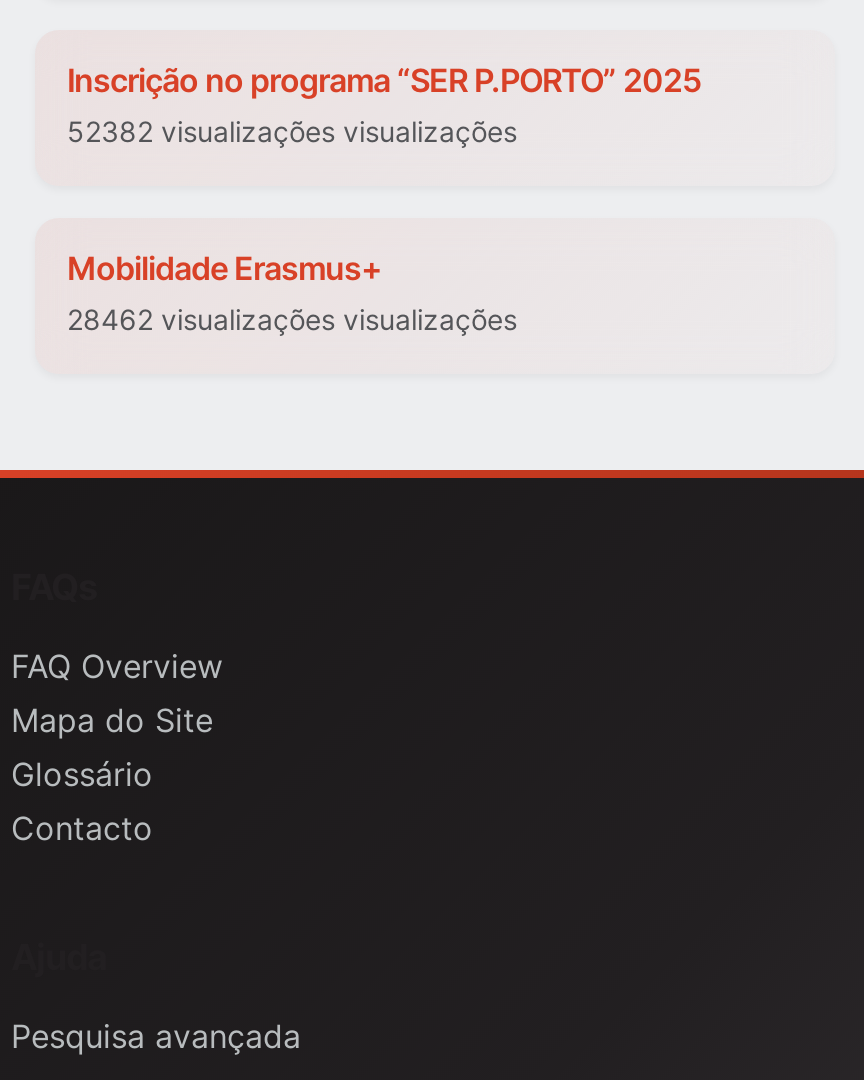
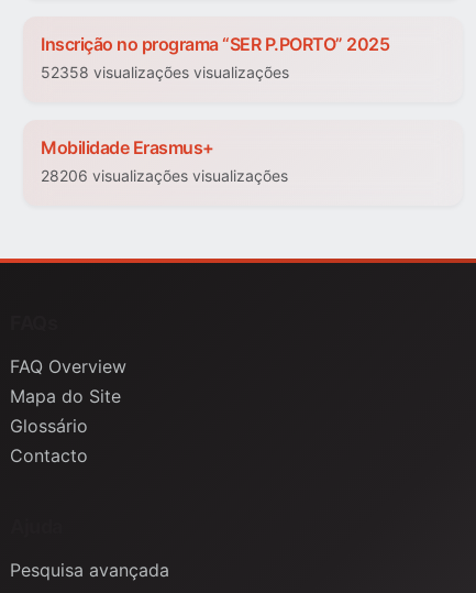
- 52382 visualizações visualizações
+ 52358 visualizações visualizações

- 28462 visualizações visualizações
+ 28206 visualizações visualizações
